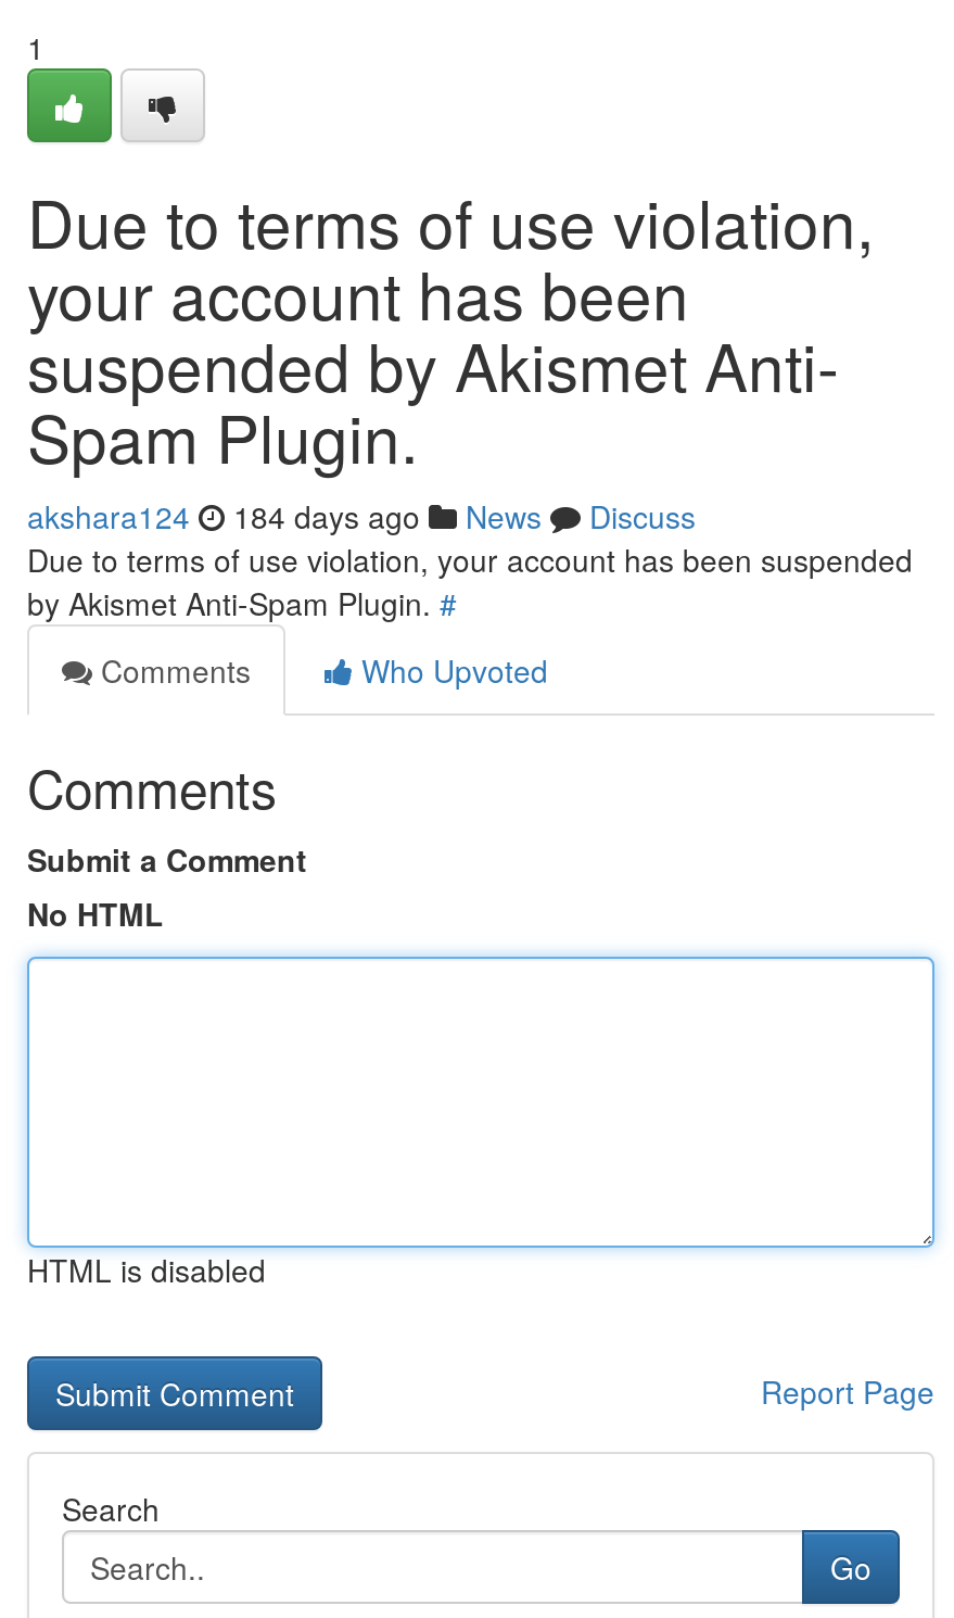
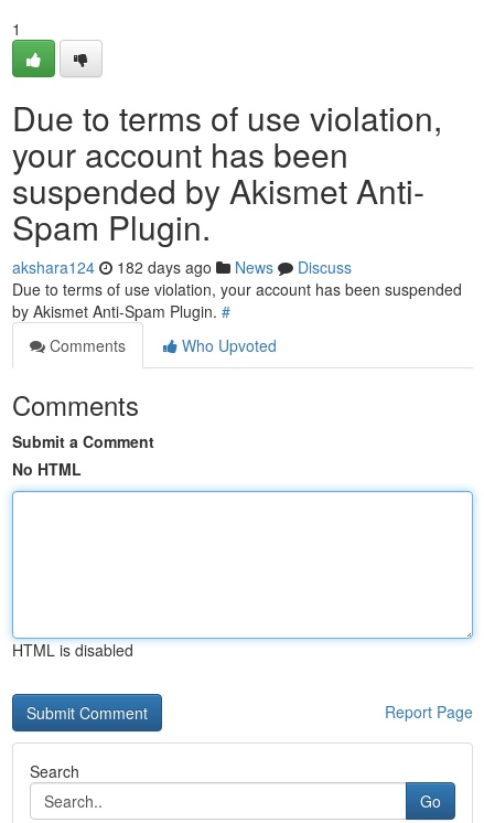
- akshara124 184 days ago News Discuss
+ akshara124 182 days ago News Discuss
